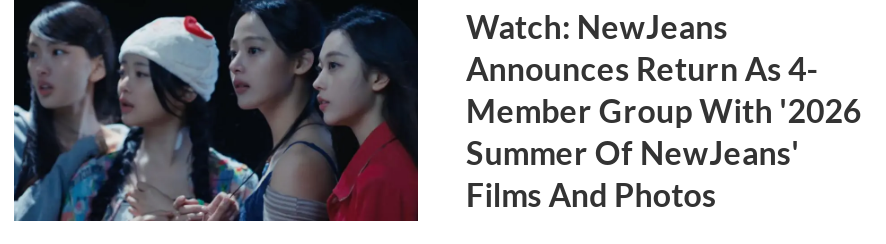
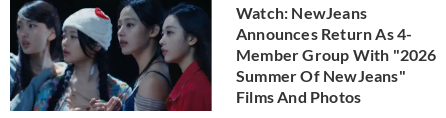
- Member Group With '2026
+ Member Group With "2026

- Summer Of NewJeans'
+ Summer Of NewJeans"
